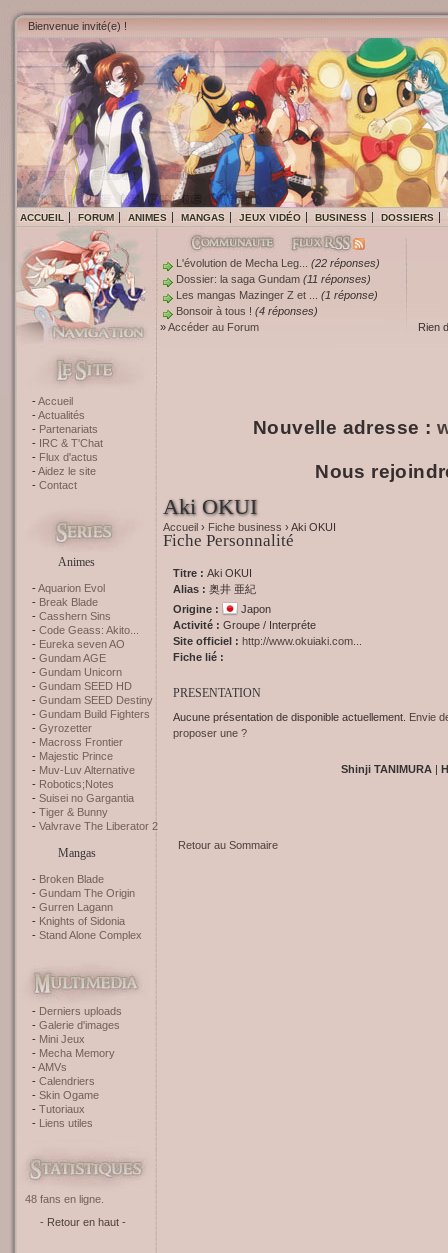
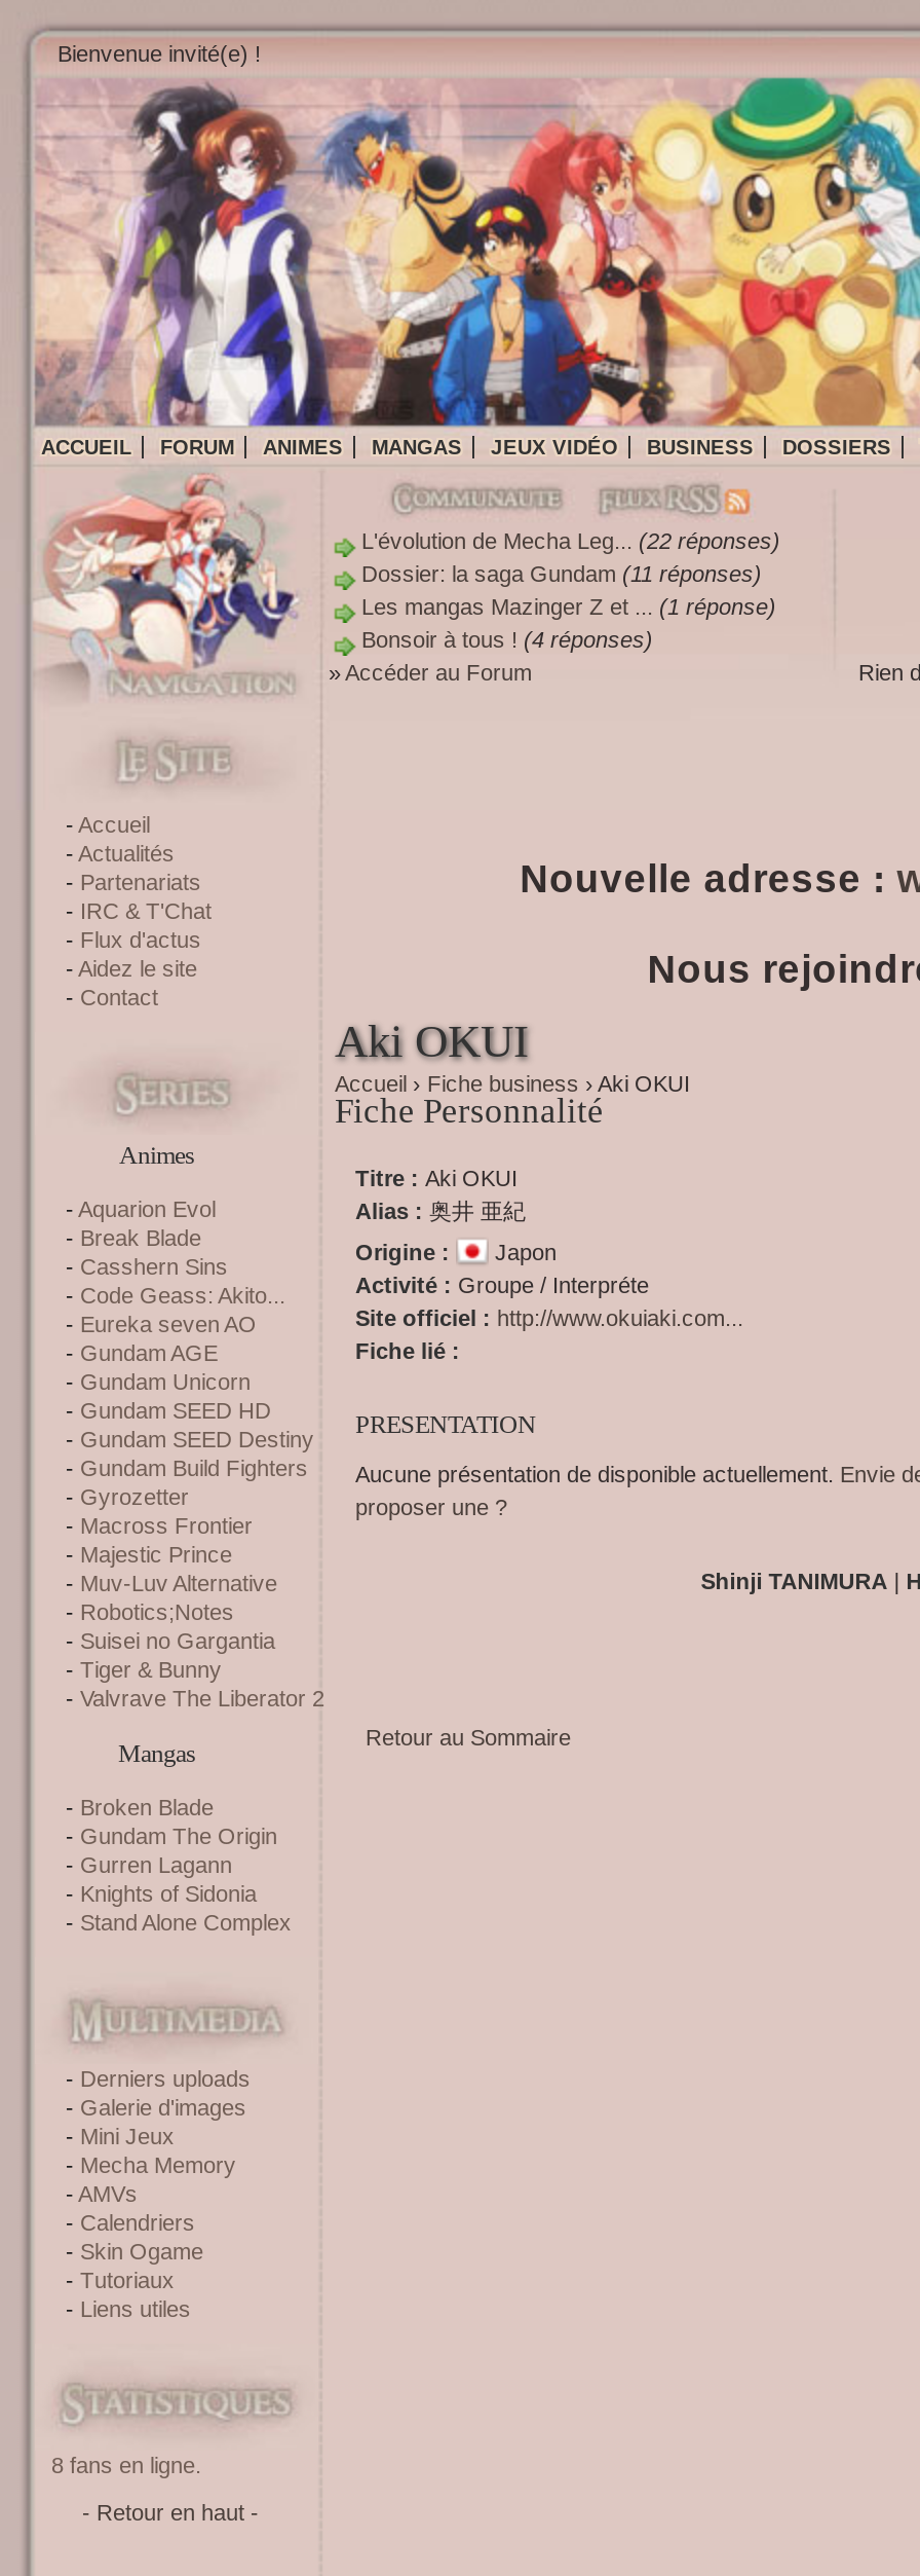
- 48 fans en ligne.
+ 8 fans en ligne.
